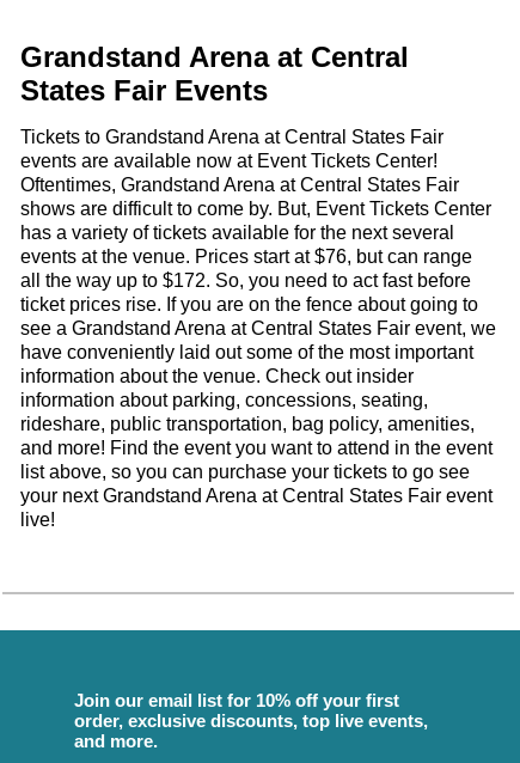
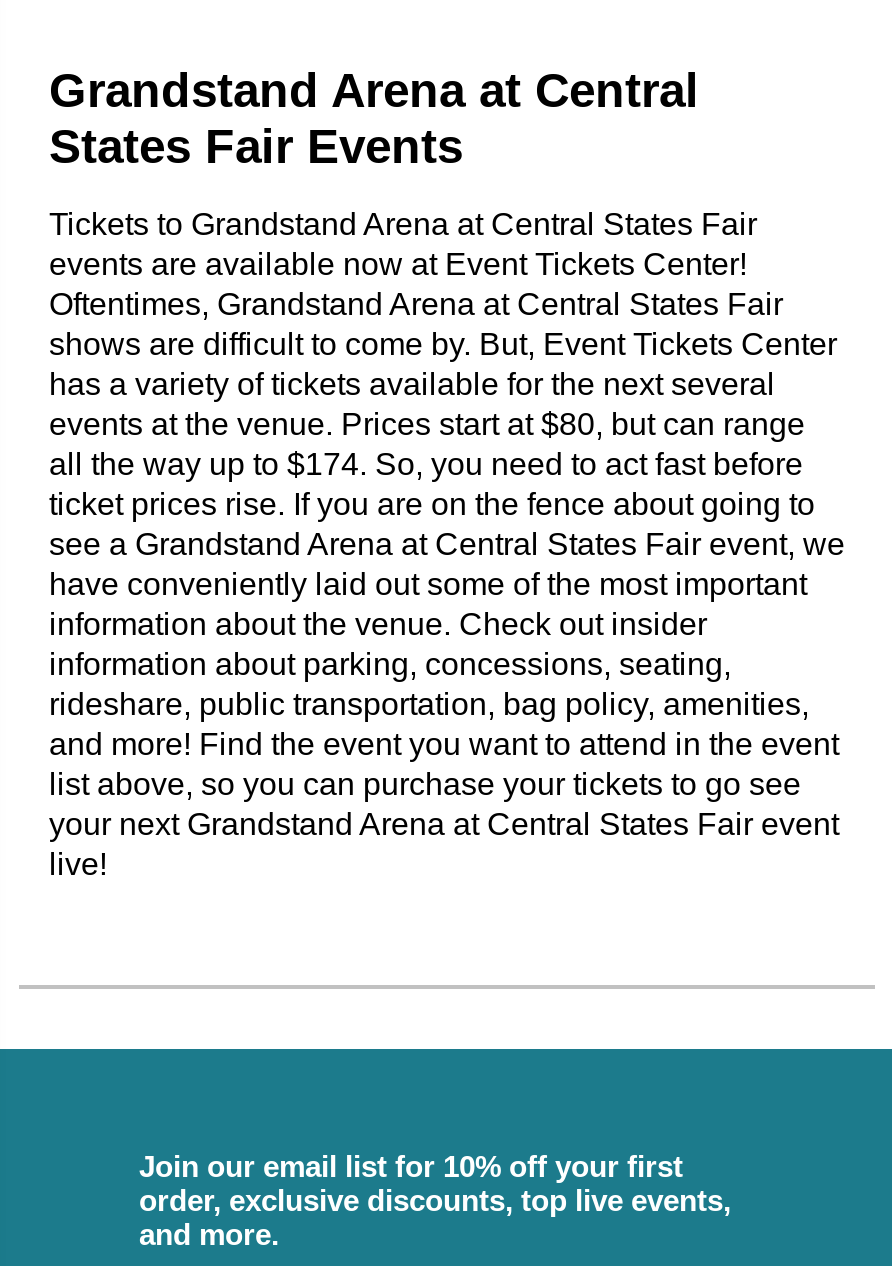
- events at the venue. Prices start at $76, but can range
+ events at the venue. Prices start at $80, but can range

- all the way up to $172. So, you need to act fast before
+ all the way up to $174. So, you need to act fast before
